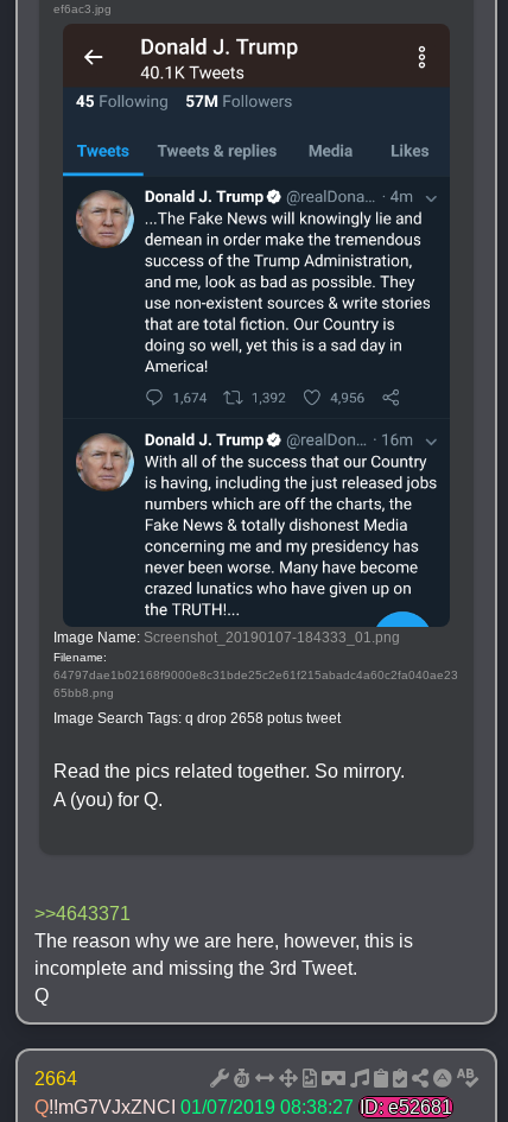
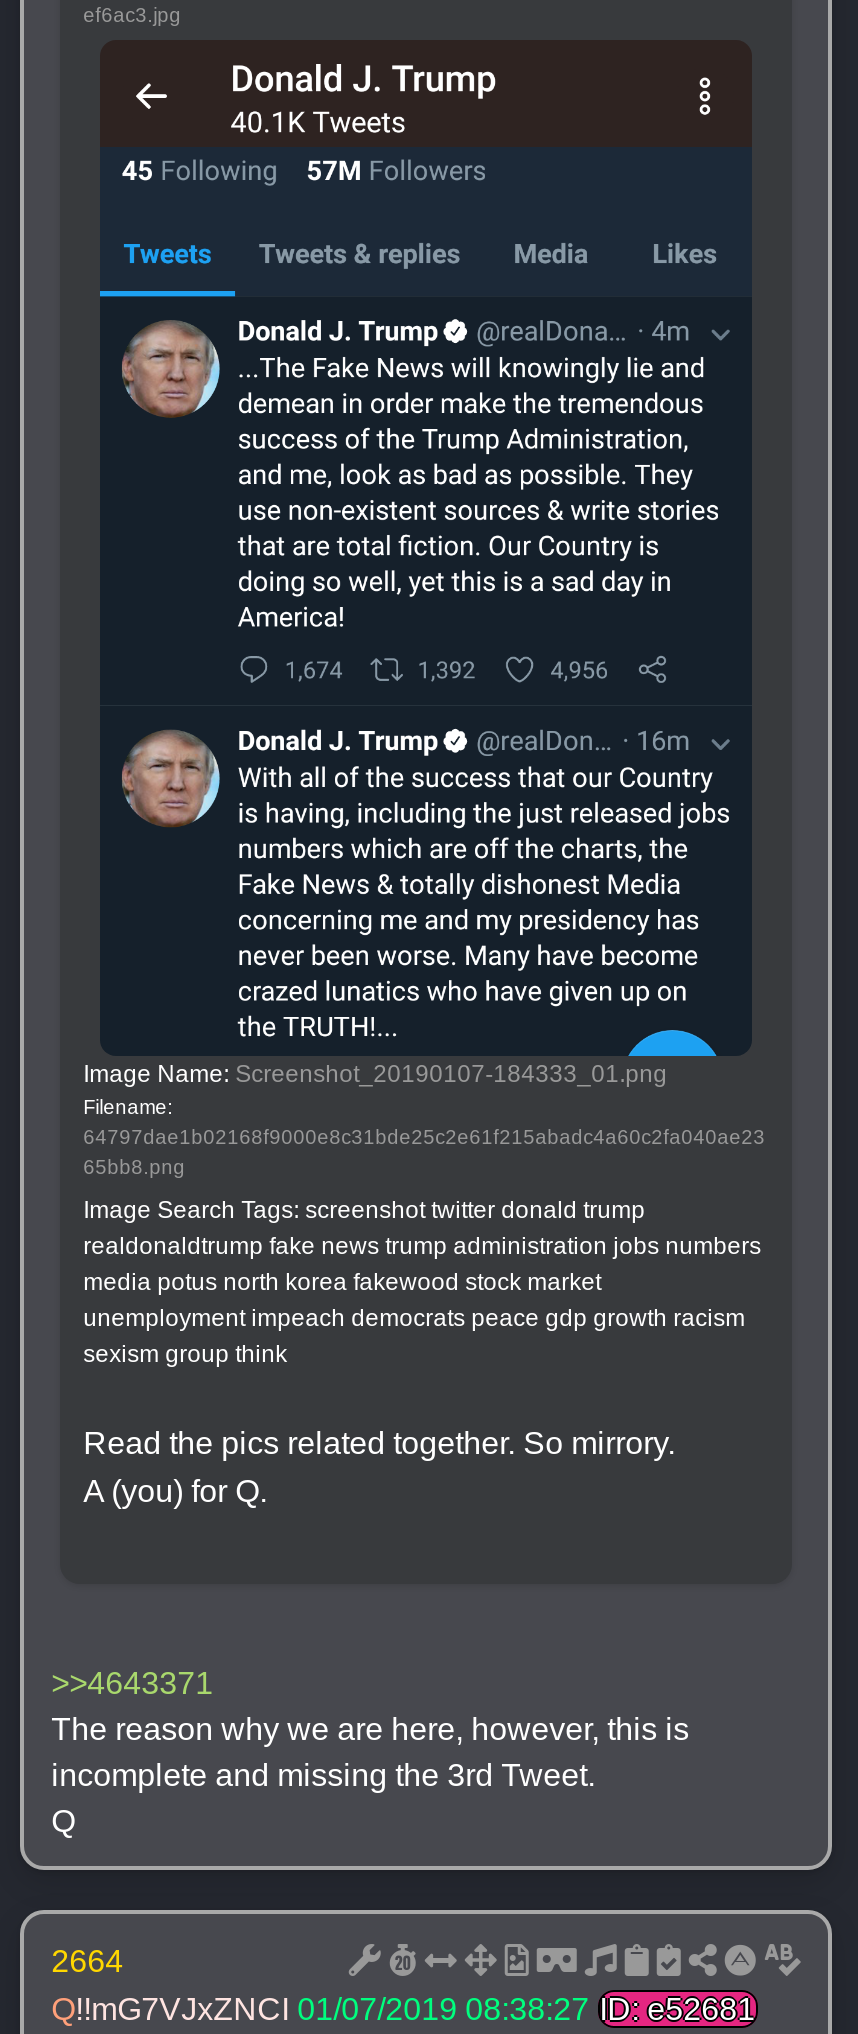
- Image Search Tags: q drop 2658 potus tweet
+ Image Search Tags: screenshot twitter donald trump
+ realdonaldtrump fake news trump administration jobs numbers
+ media potus north korea fakewood stock market
+ unemployment impeach democrats peace gdp growth racism
+ sexism group think
